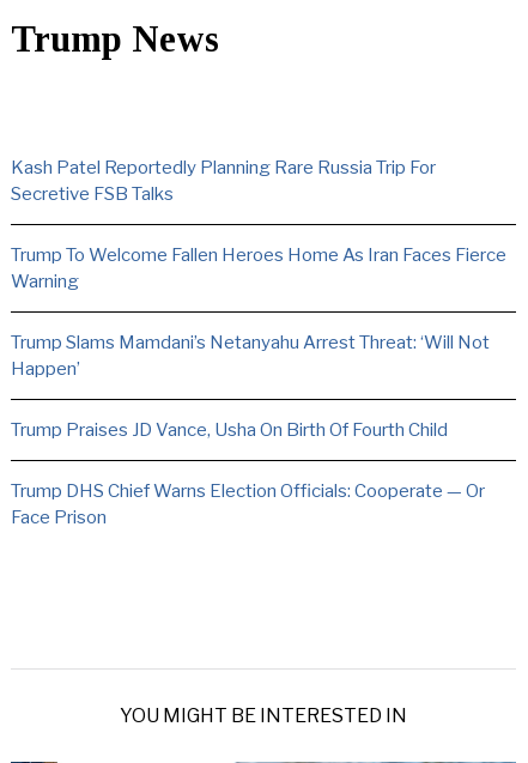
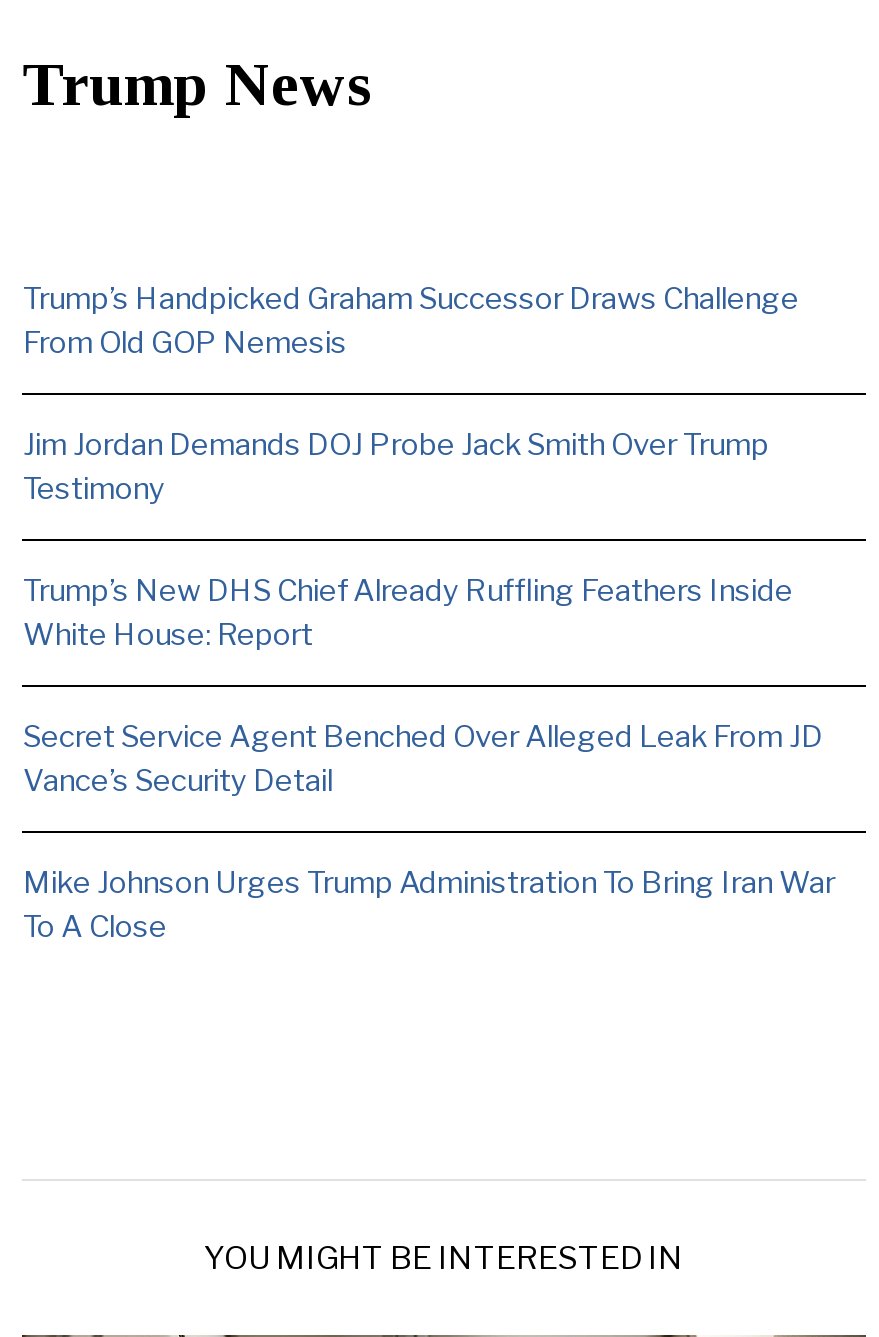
- Kash Patel Reportedly Planning Rare Russia Trip For
- Secretive FSB Talks
+ Trump’s Handpicked Graham Successor Draws Challenge
+ From Old GOP Nemesis

- Trump To Welcome Fallen Heroes Home As Iran Faces Fierce
- Warning
+ Jim Jordan Demands DOJ Probe Jack Smith Over Trump
+ Testimony

- Trump Slams Mamdani’s Netanyahu Arrest Threat: ‘Will Not
- Happen’
+ Trump’s New DHS Chief Already Ruffling Feathers Inside
+ White House: Report

- Trump Praises JD Vance, Usha On Birth Of Fourth Child
+ Secret Service Agent Benched Over Alleged Leak From JD
+ Vance’s Security Detail

- Trump DHS Chief Warns Election Officials: Cooperate — Or
- Face Prison
+ Mike Johnson Urges Trump Administration To Bring Iran War
+ To A Close
